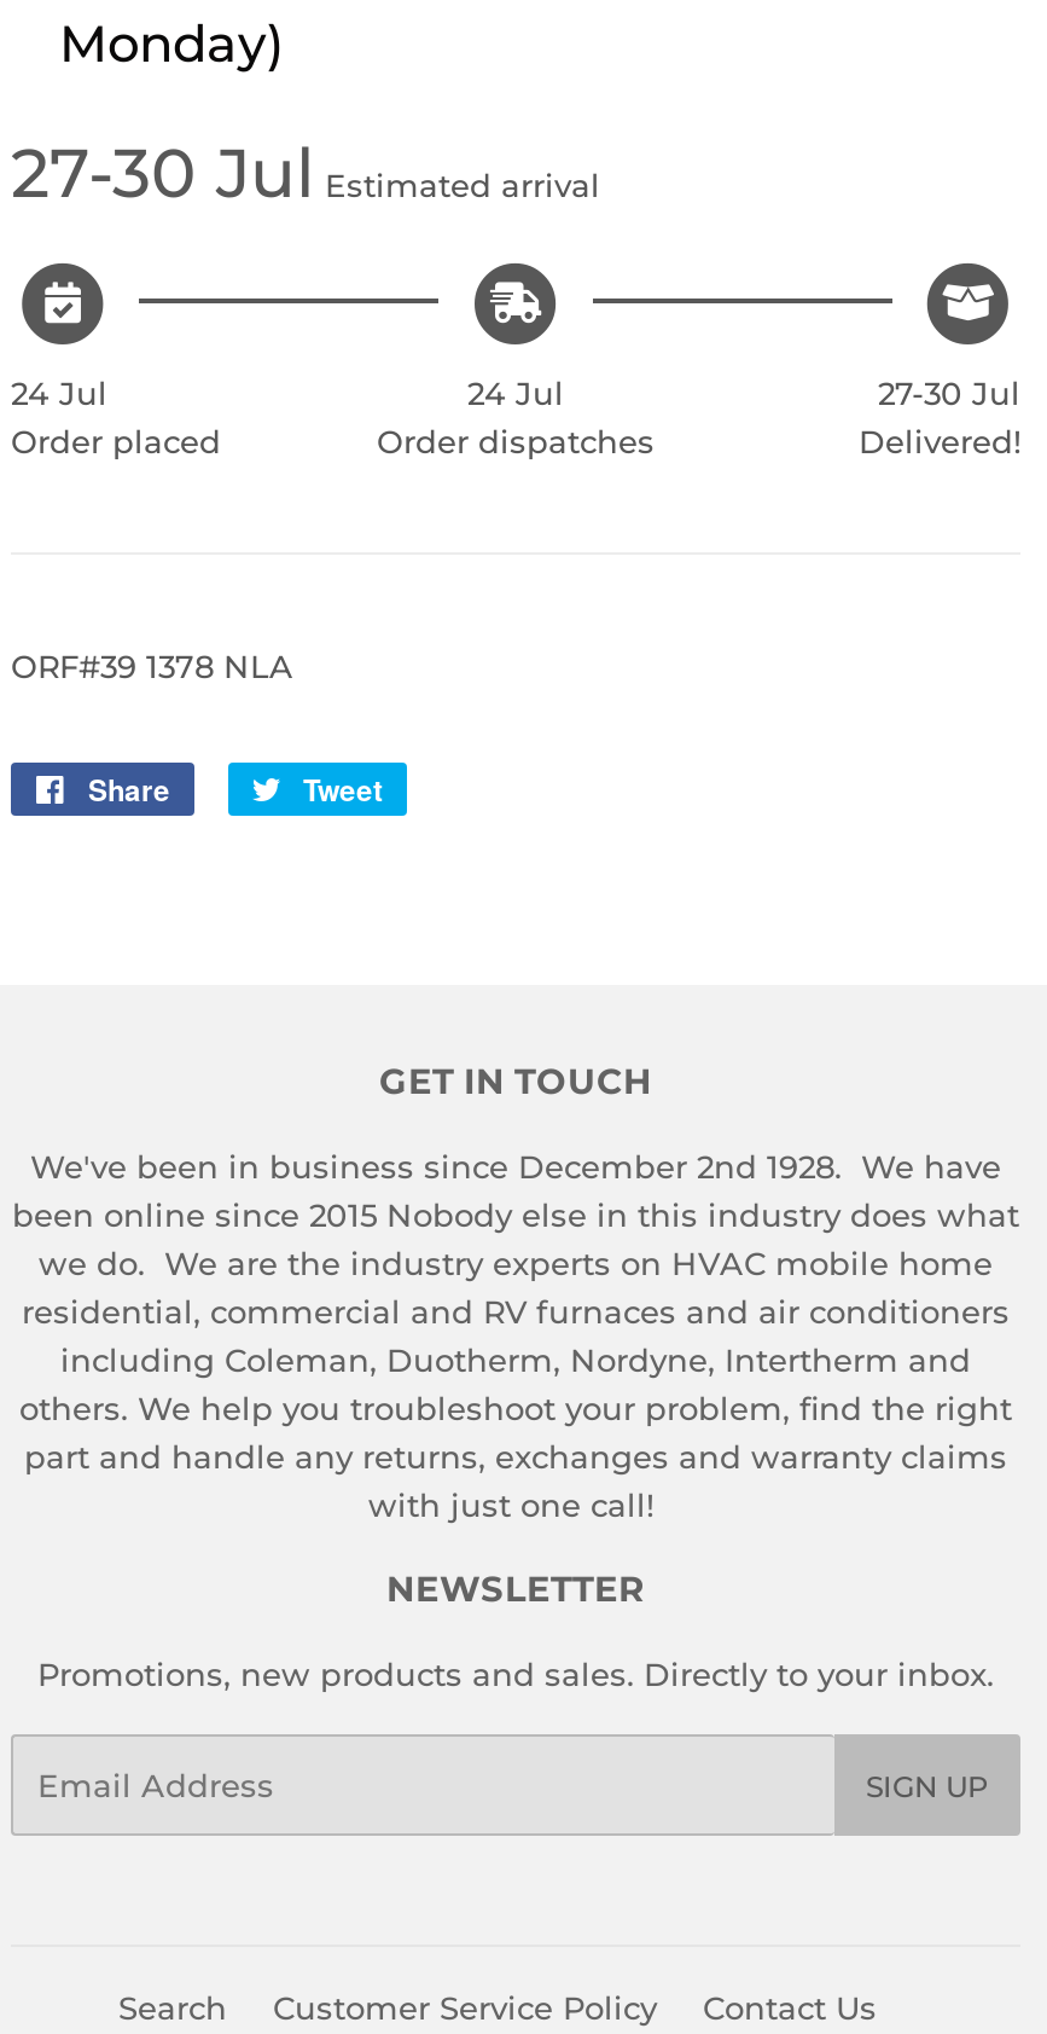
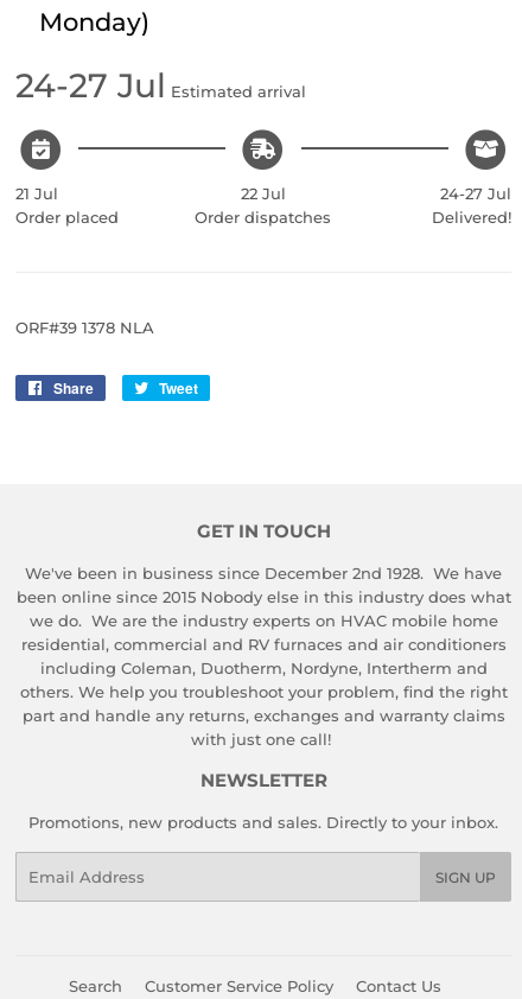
- 27-30 Jul Estimated arrival
+ 24-27 Jul Estimated arrival

- 24 Jul
+ 21 Jul

- 24 Jul
+ 22 Jul

- 27-30 Jul
+ 24-27 Jul
